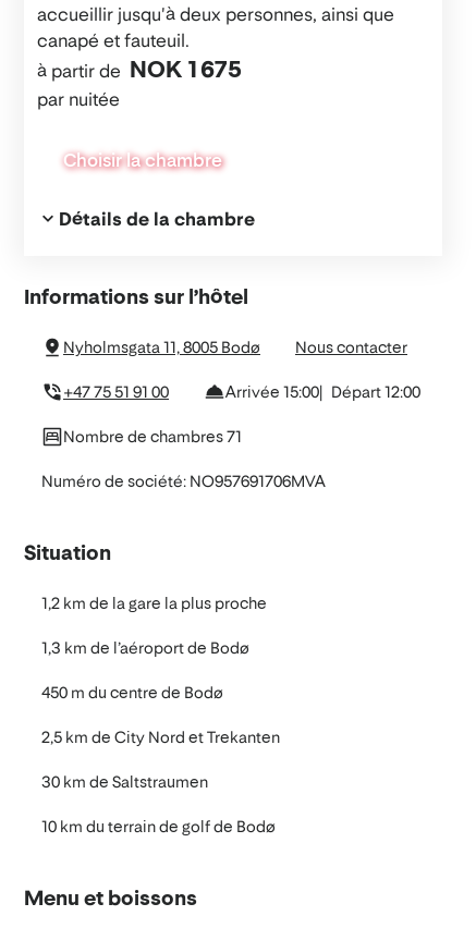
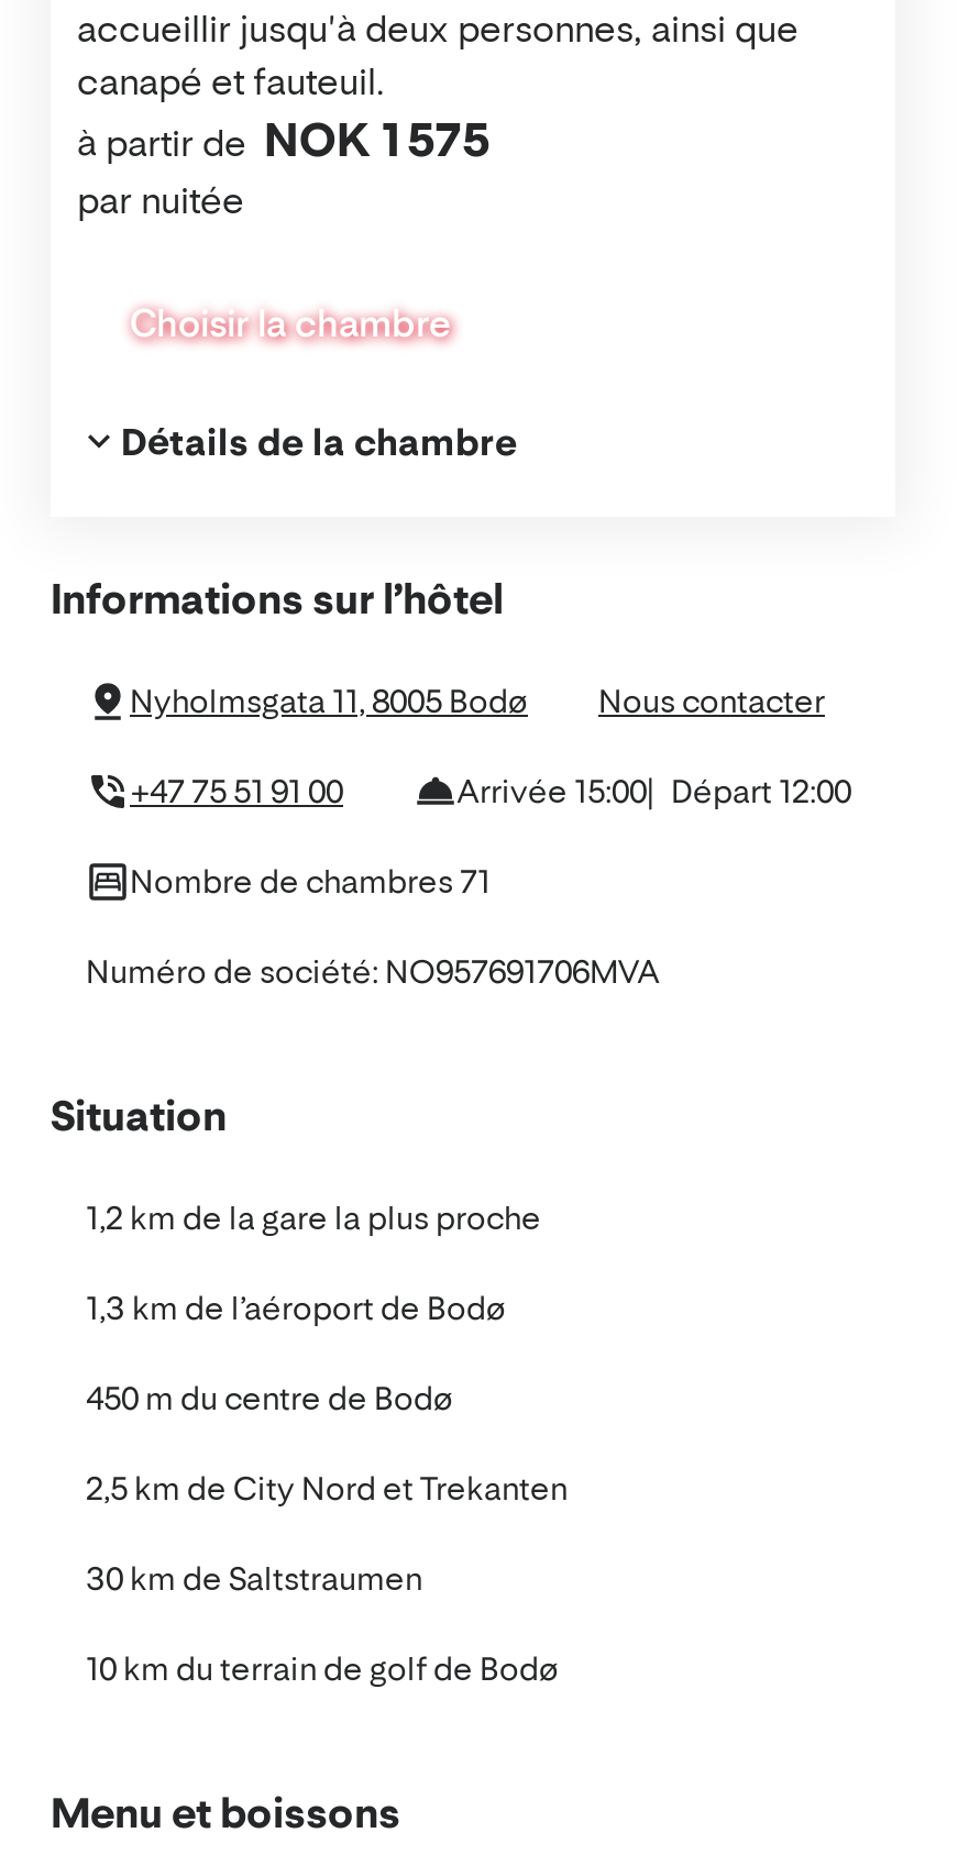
- à partir de NOK 1 675
+ à partir de NOK 1 575
